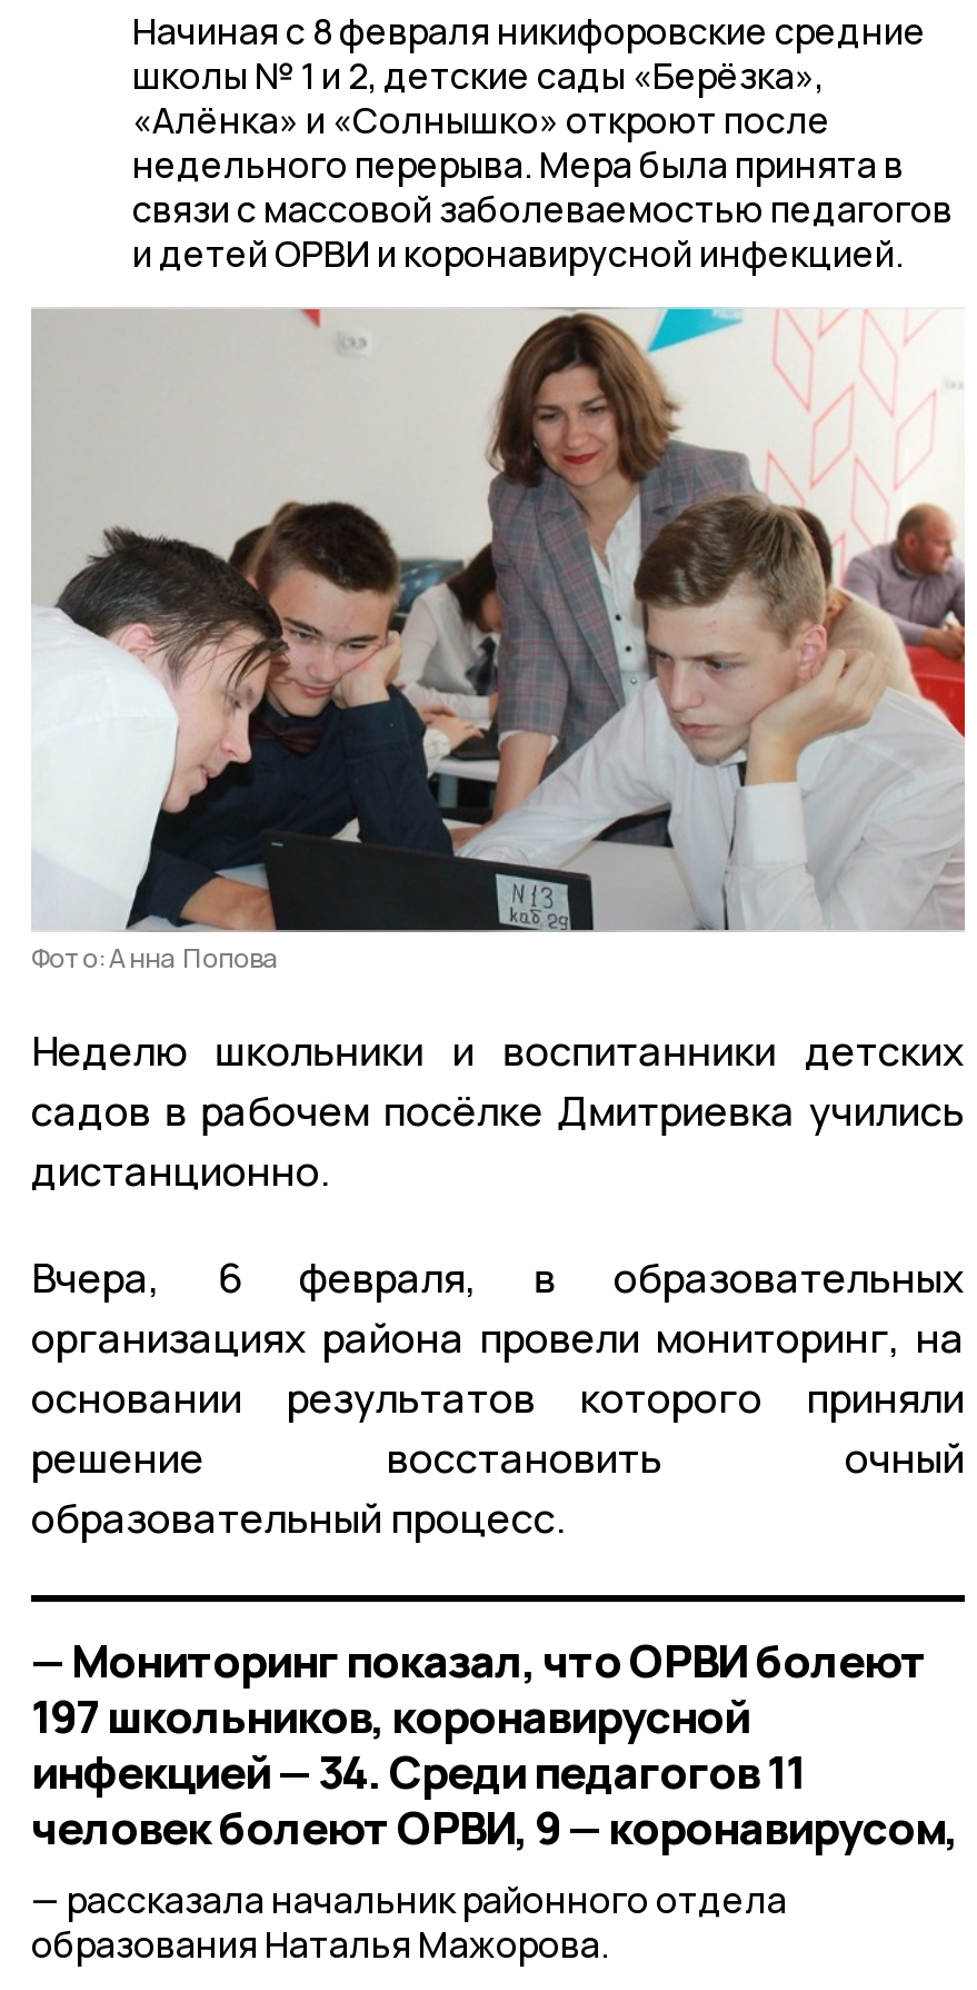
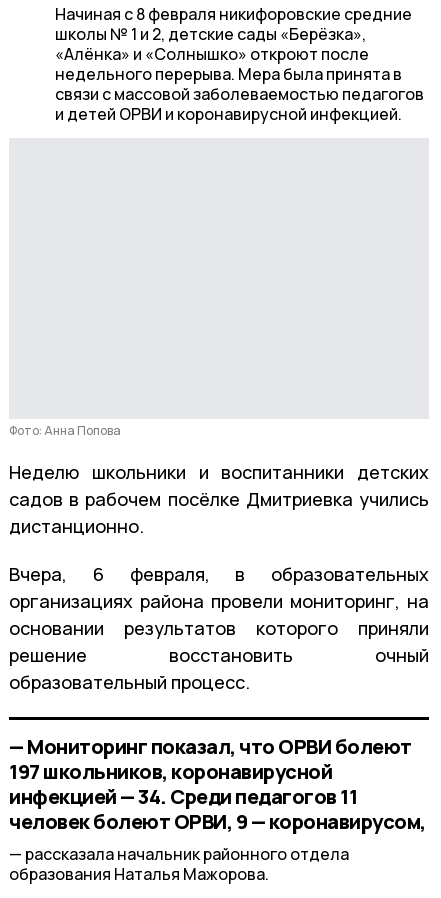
- [image]
